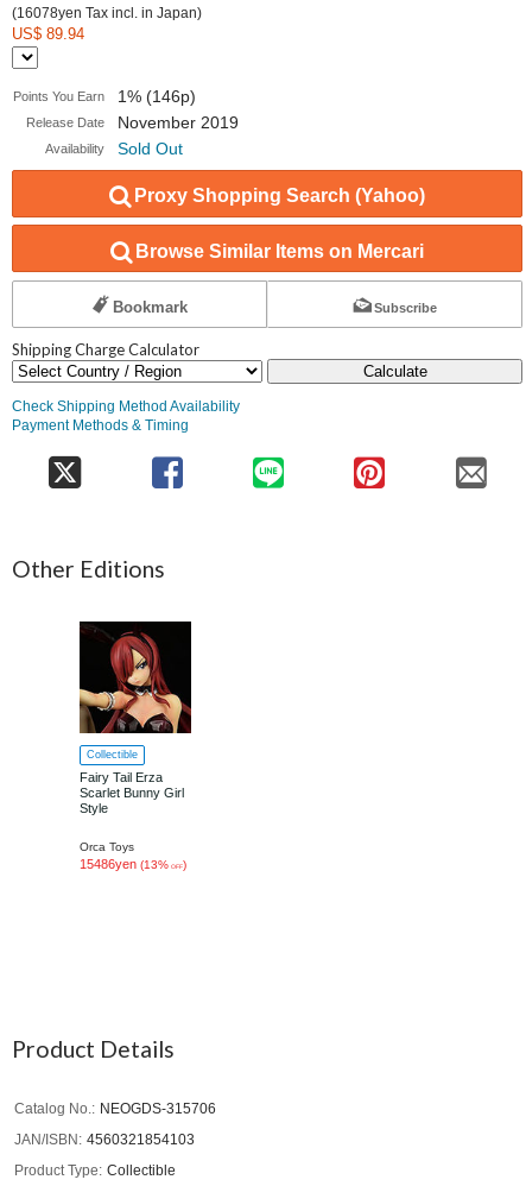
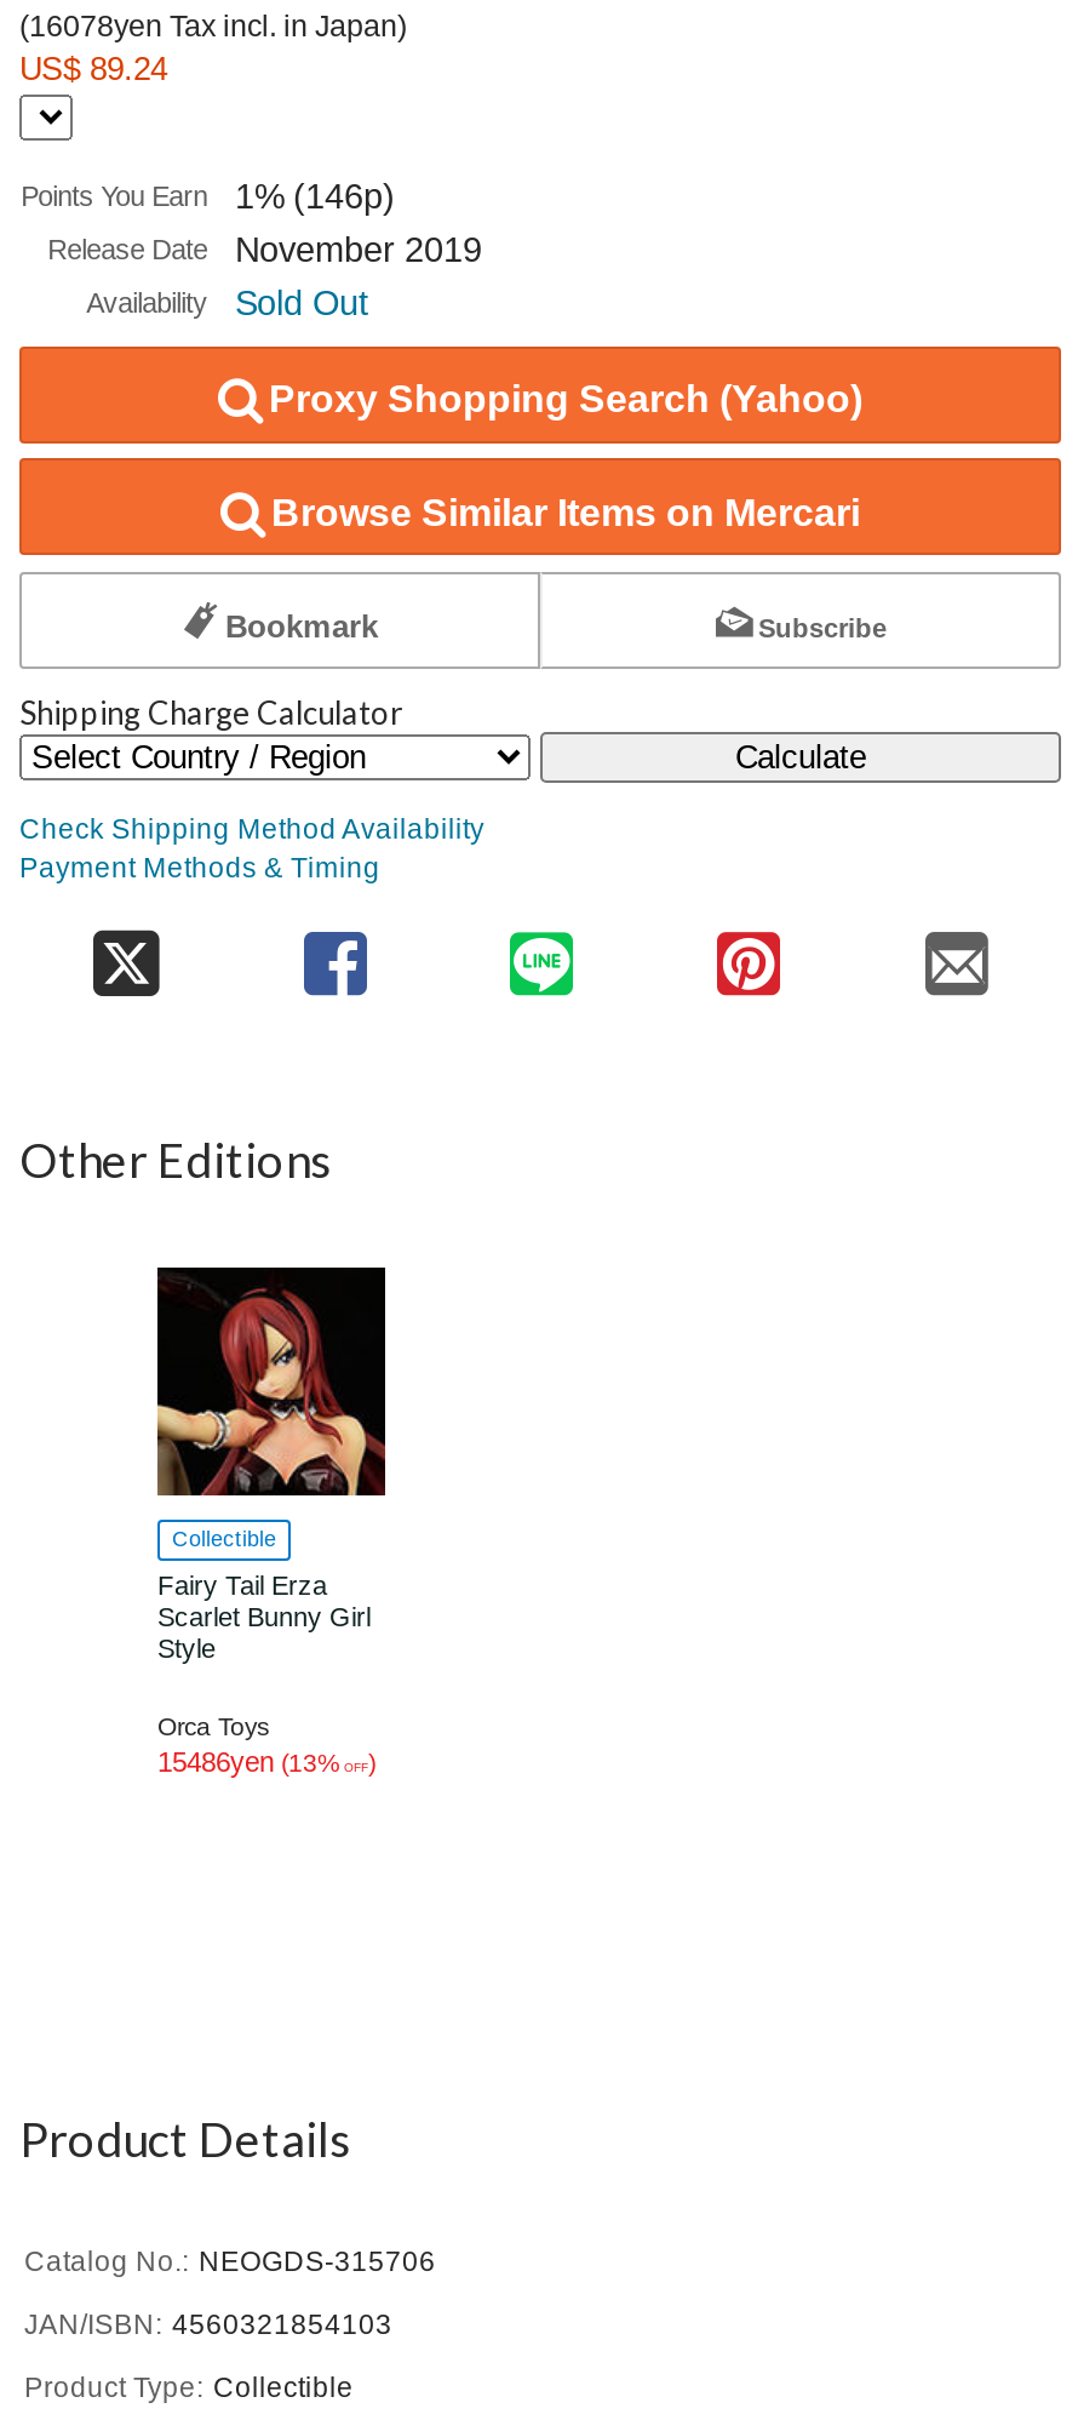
- US$ 89.94
+ US$ 89.24
